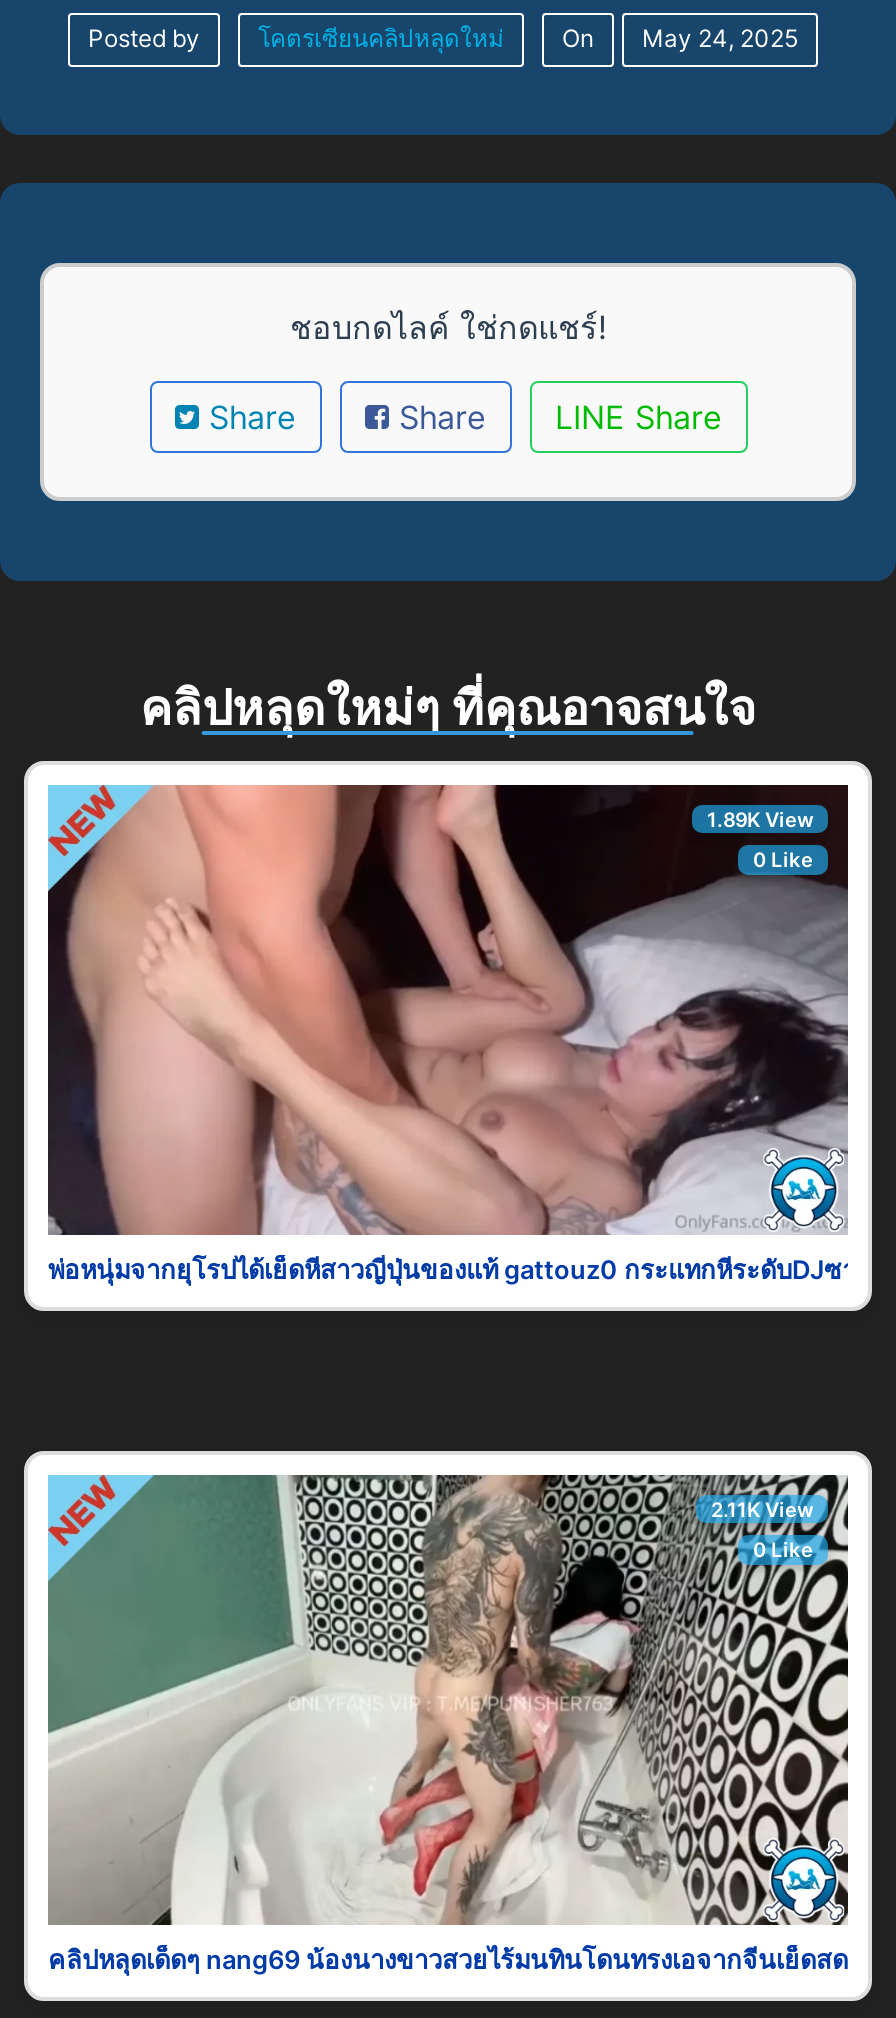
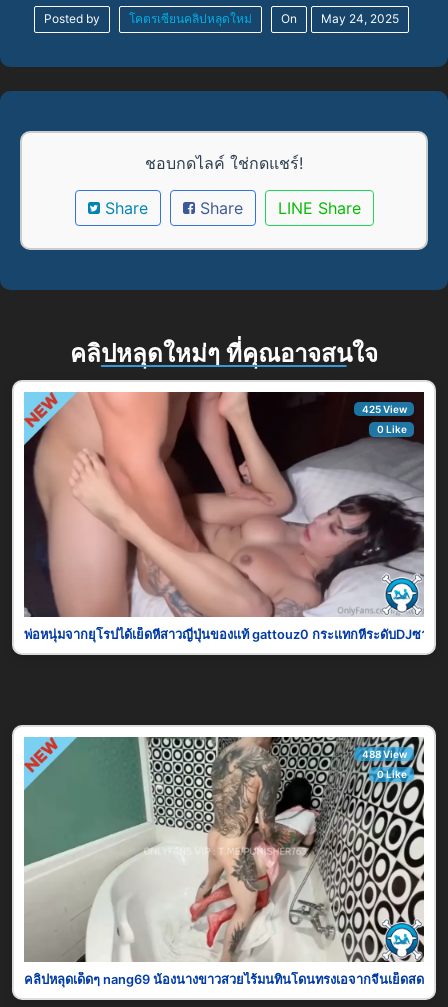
- 1.89K View
+ 425 View

- 2.11K View
+ 488 View
